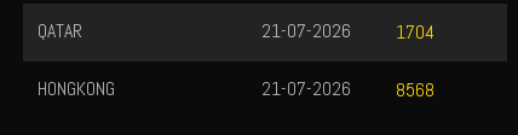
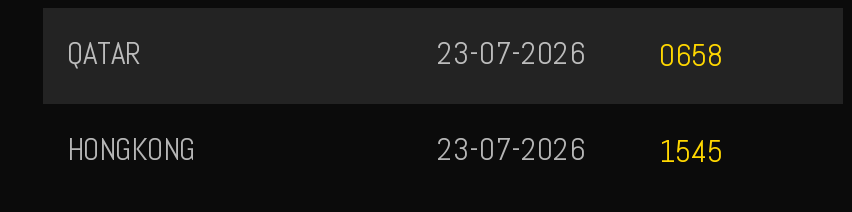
- 21-07-2026
+ 23-07-2026

- 1704
+ 0658

- 21-07-2026
+ 23-07-2026

- 8568
+ 1545
